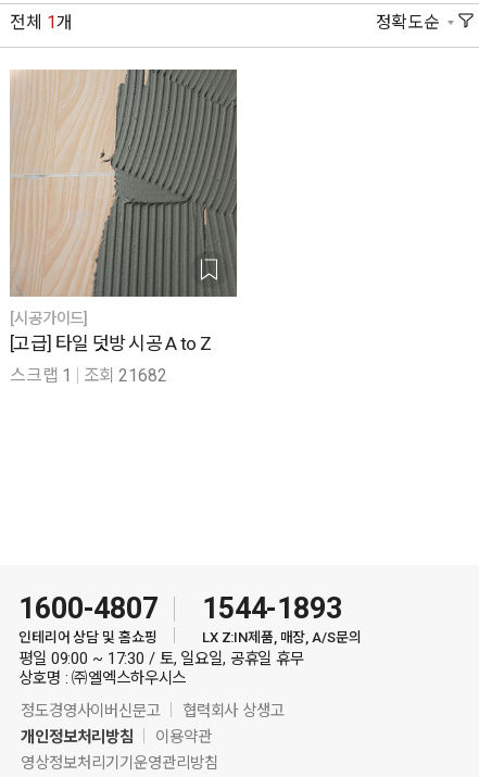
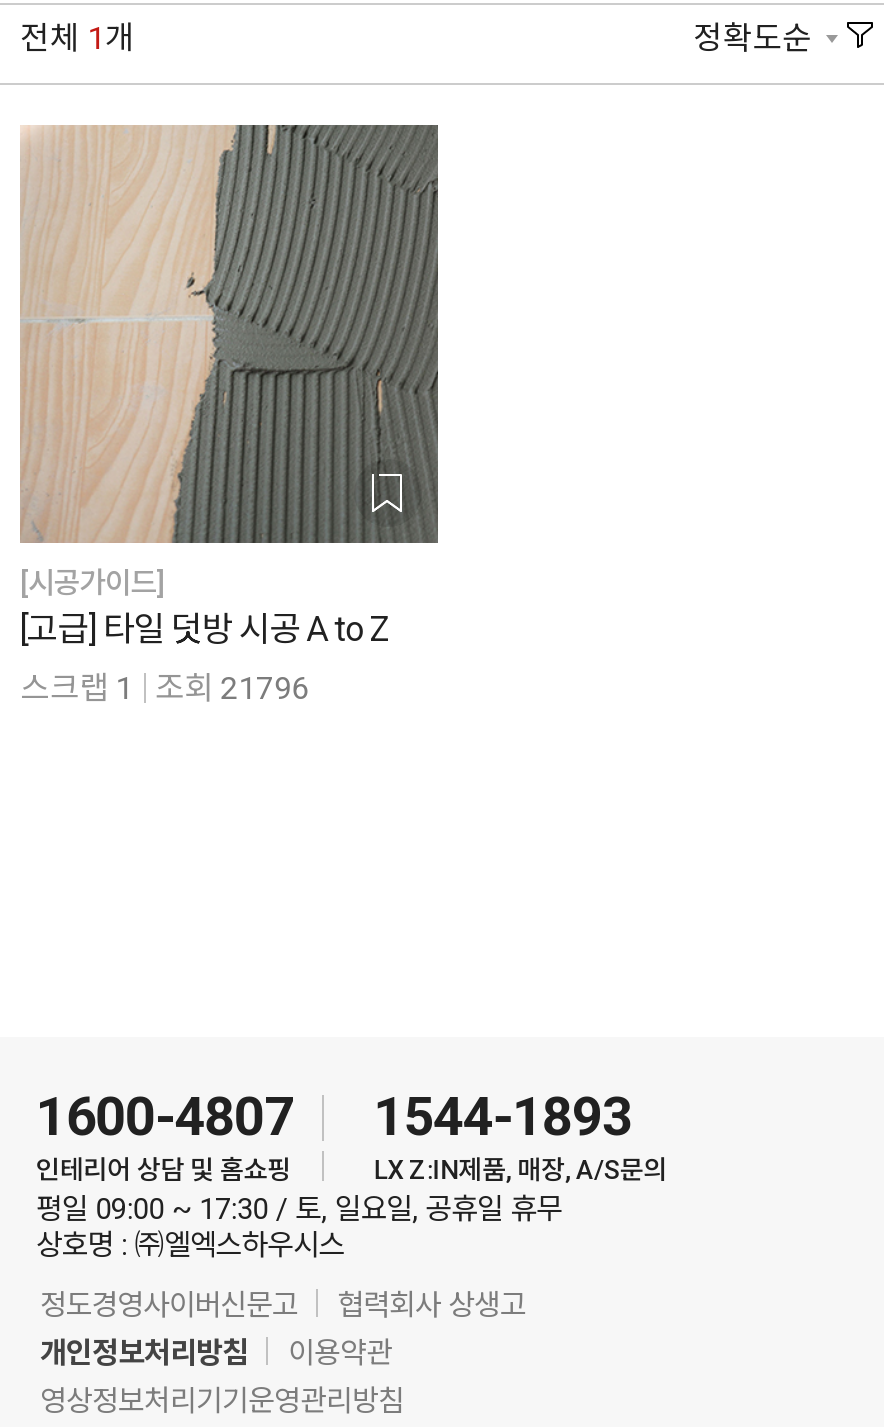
- 스크랩 1 조회 21682
+ 스크랩 1 조회 21796
